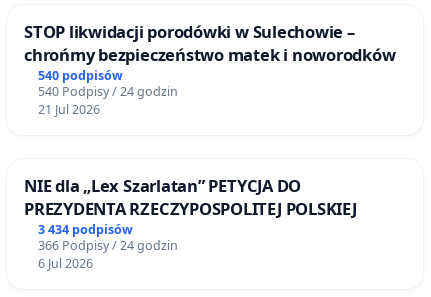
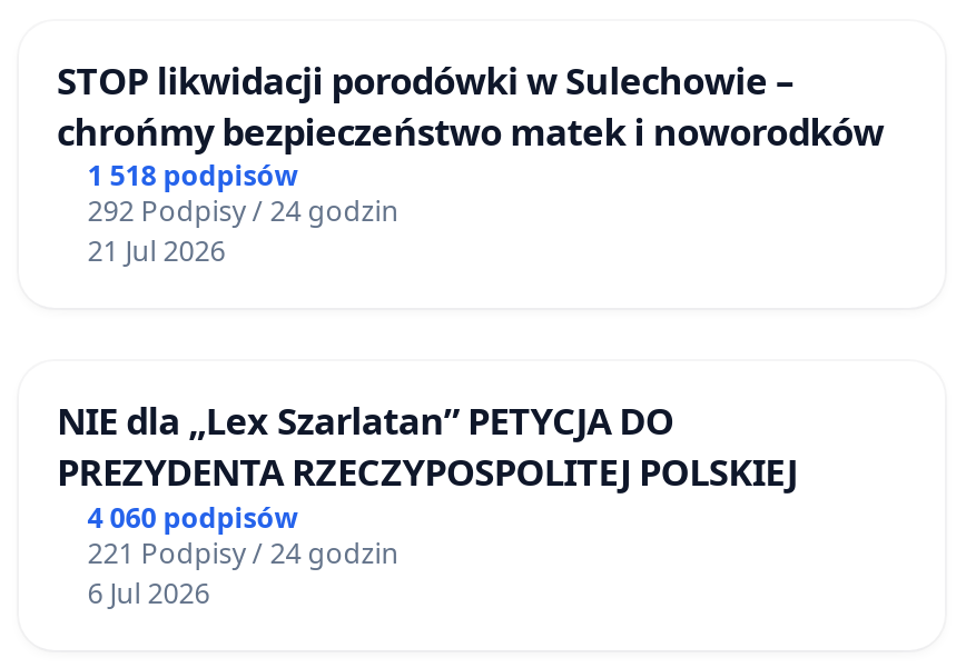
- 540 podpisów
+ 1 518 podpisów

- 540 Podpisy / 24 godzin
+ 292 Podpisy / 24 godzin

- 3 434 podpisów
+ 4 060 podpisów

- 366 Podpisy / 24 godzin
+ 221 Podpisy / 24 godzin
